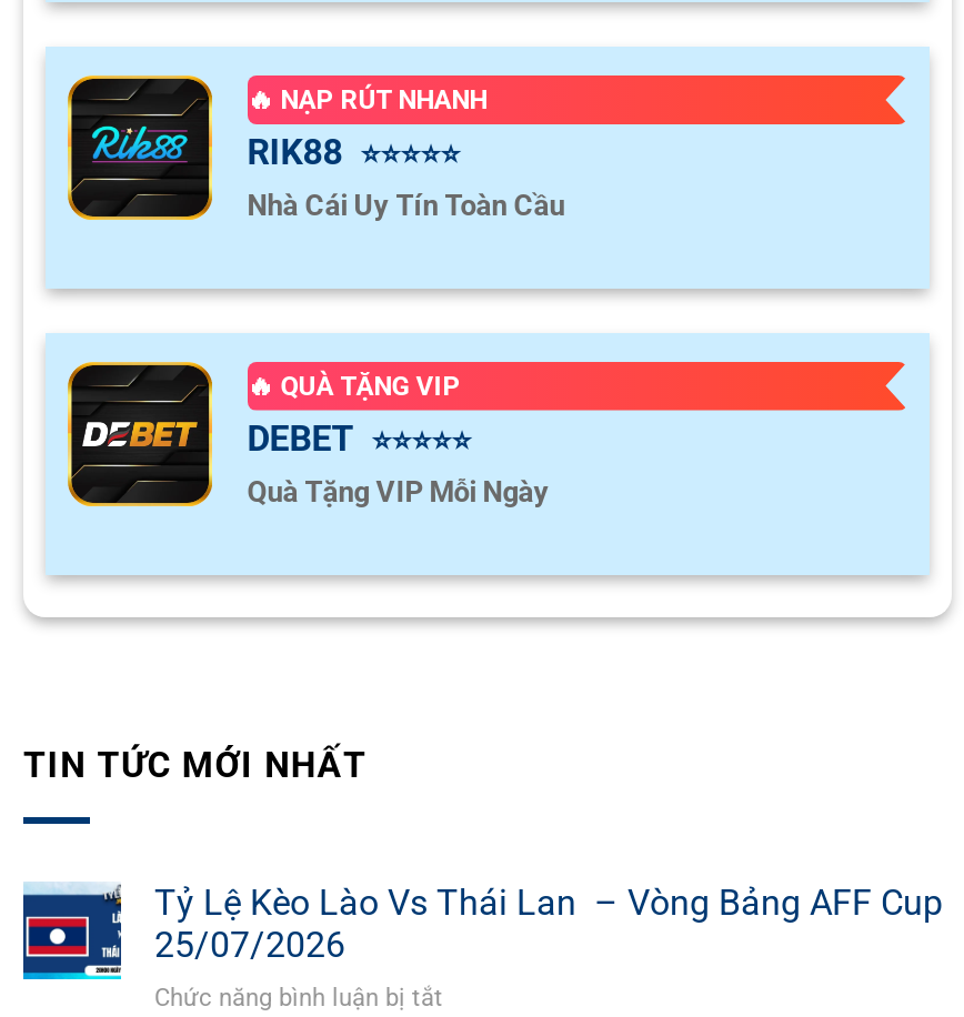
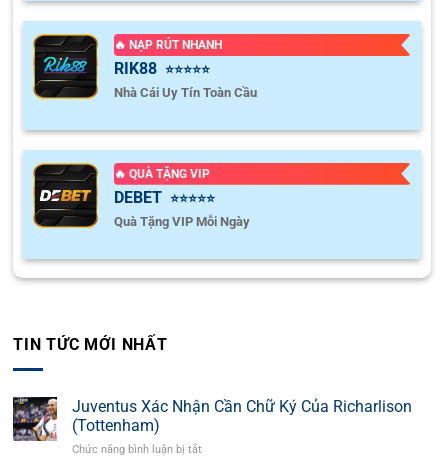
- [image]
- Tỷ Lệ Kèo Lào Vs Thái Lan – Vòng Bảng AFF Cup
- 25/07/2026
+ [image]
+ Juventus Xác Nhận Cần Chữ Ký Của Richarlison
+ (Tottenham)
